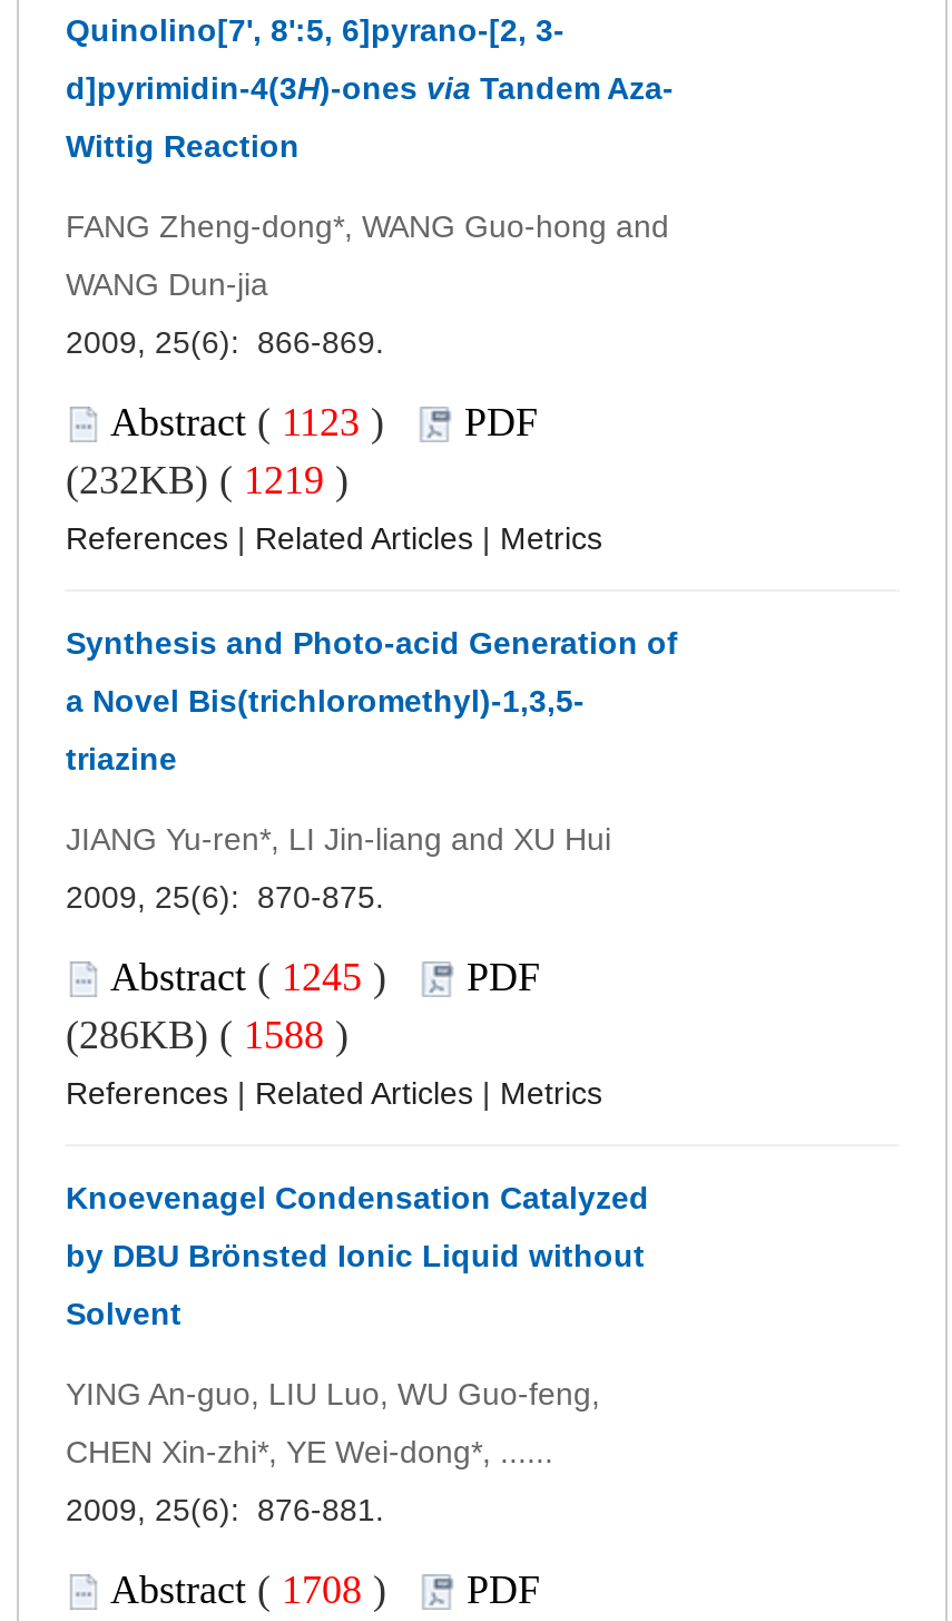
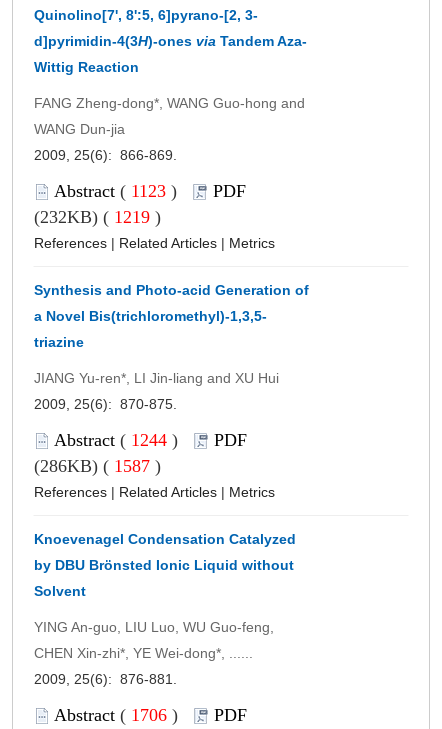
- Abstract (1245) PDF
+ Abstract (1244) PDF

- (286KB) ( 1588)
+ (286KB) ( 1587)

- Abstract (1708) PDF
+ Abstract (1706) PDF
